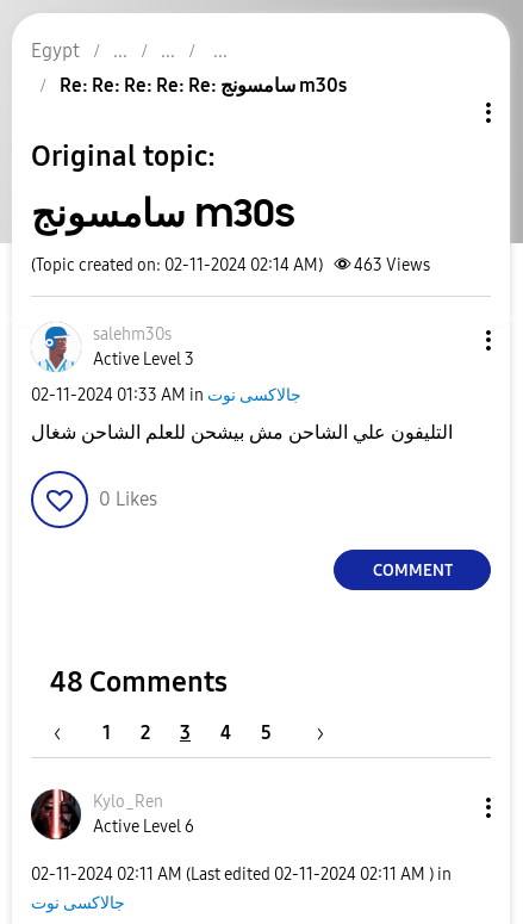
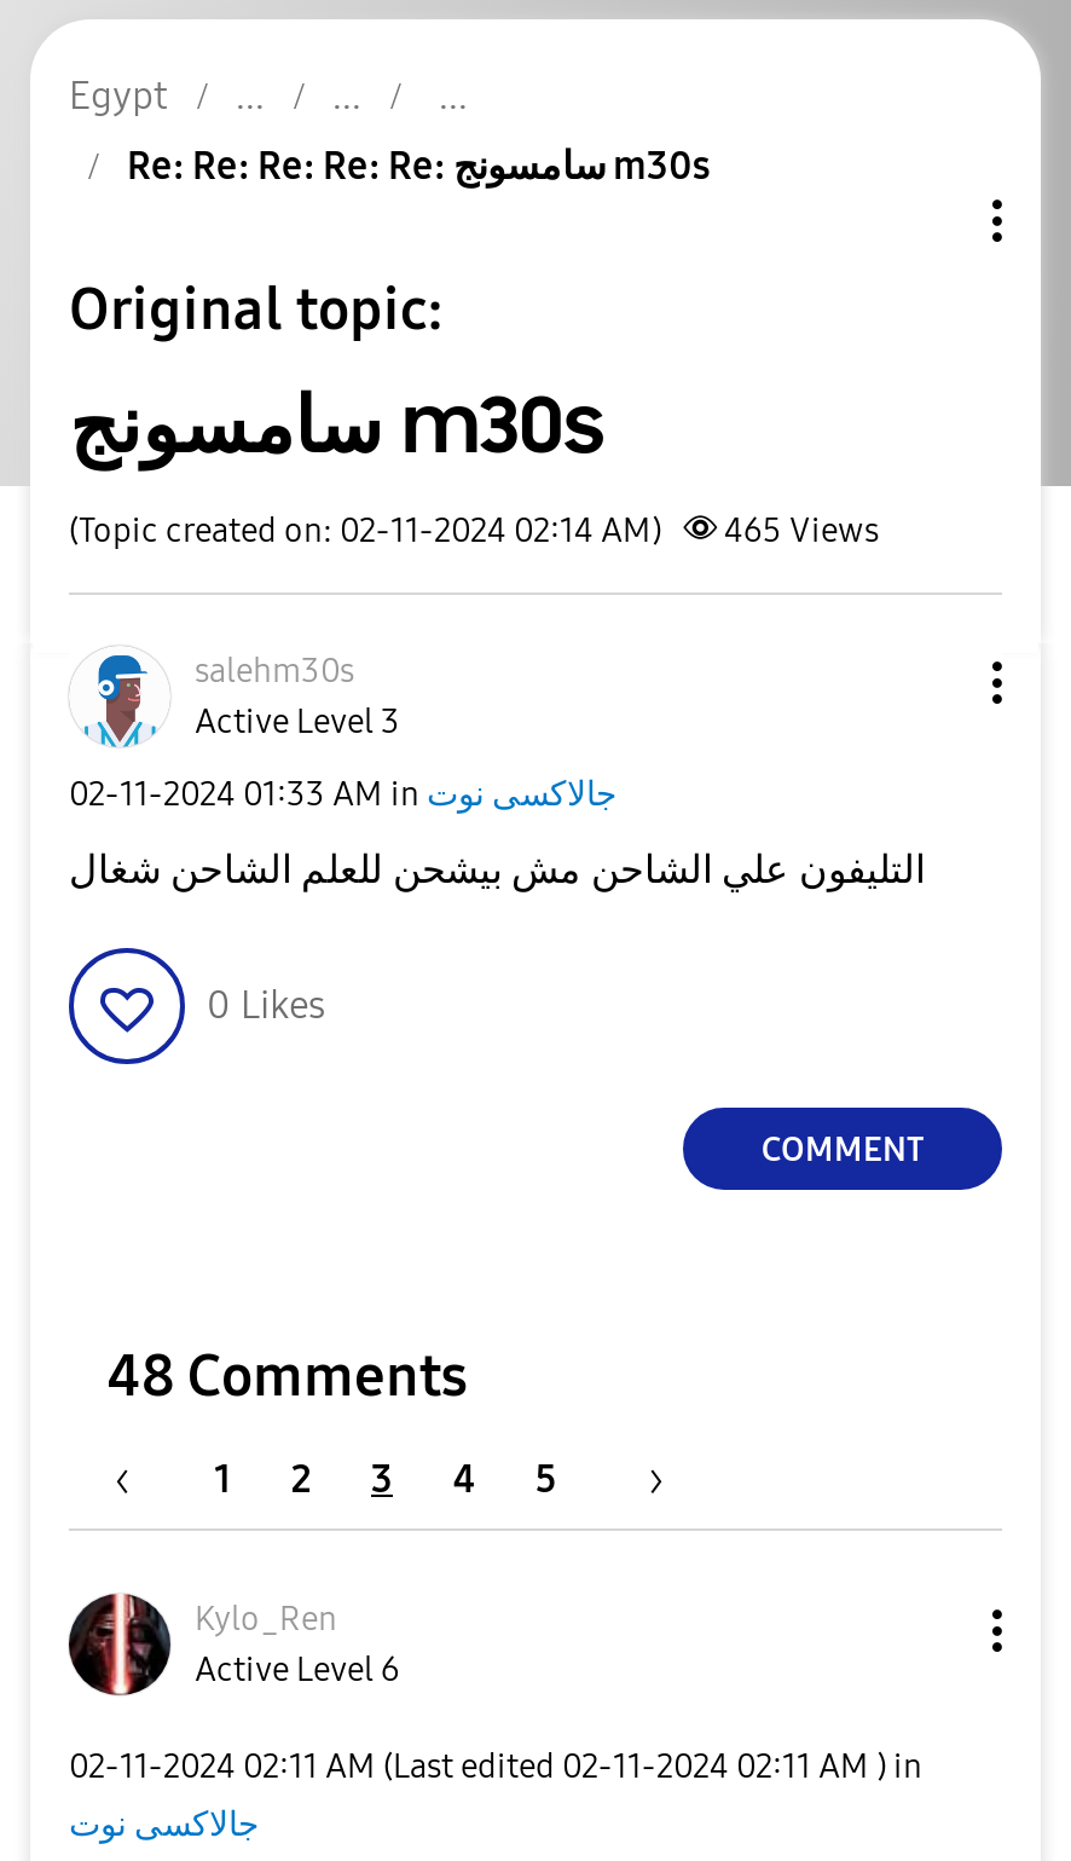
- (Topic created on: 02-11-2024 02:14 AM) 463 Views
+ (Topic created on: 02-11-2024 02:14 AM) 465 Views
